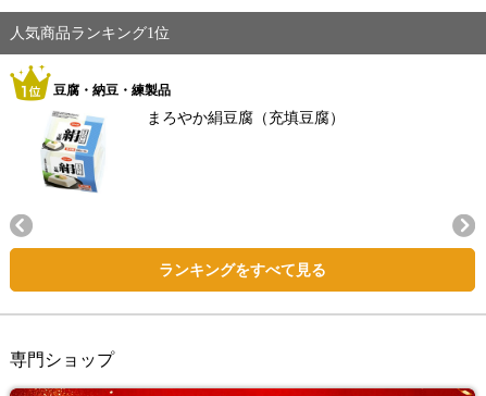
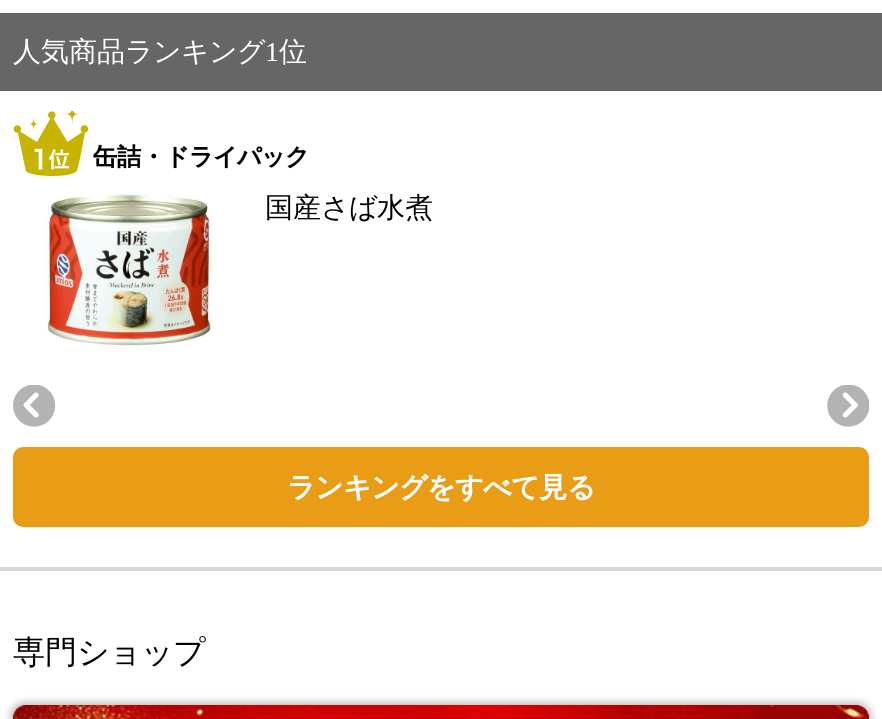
- 豆腐・納豆・練製品
+ 缶詰・ドライパック

- [image]
- まろやか絹豆腐（充填豆腐）
+ [image]
+ 国産さば水煮
